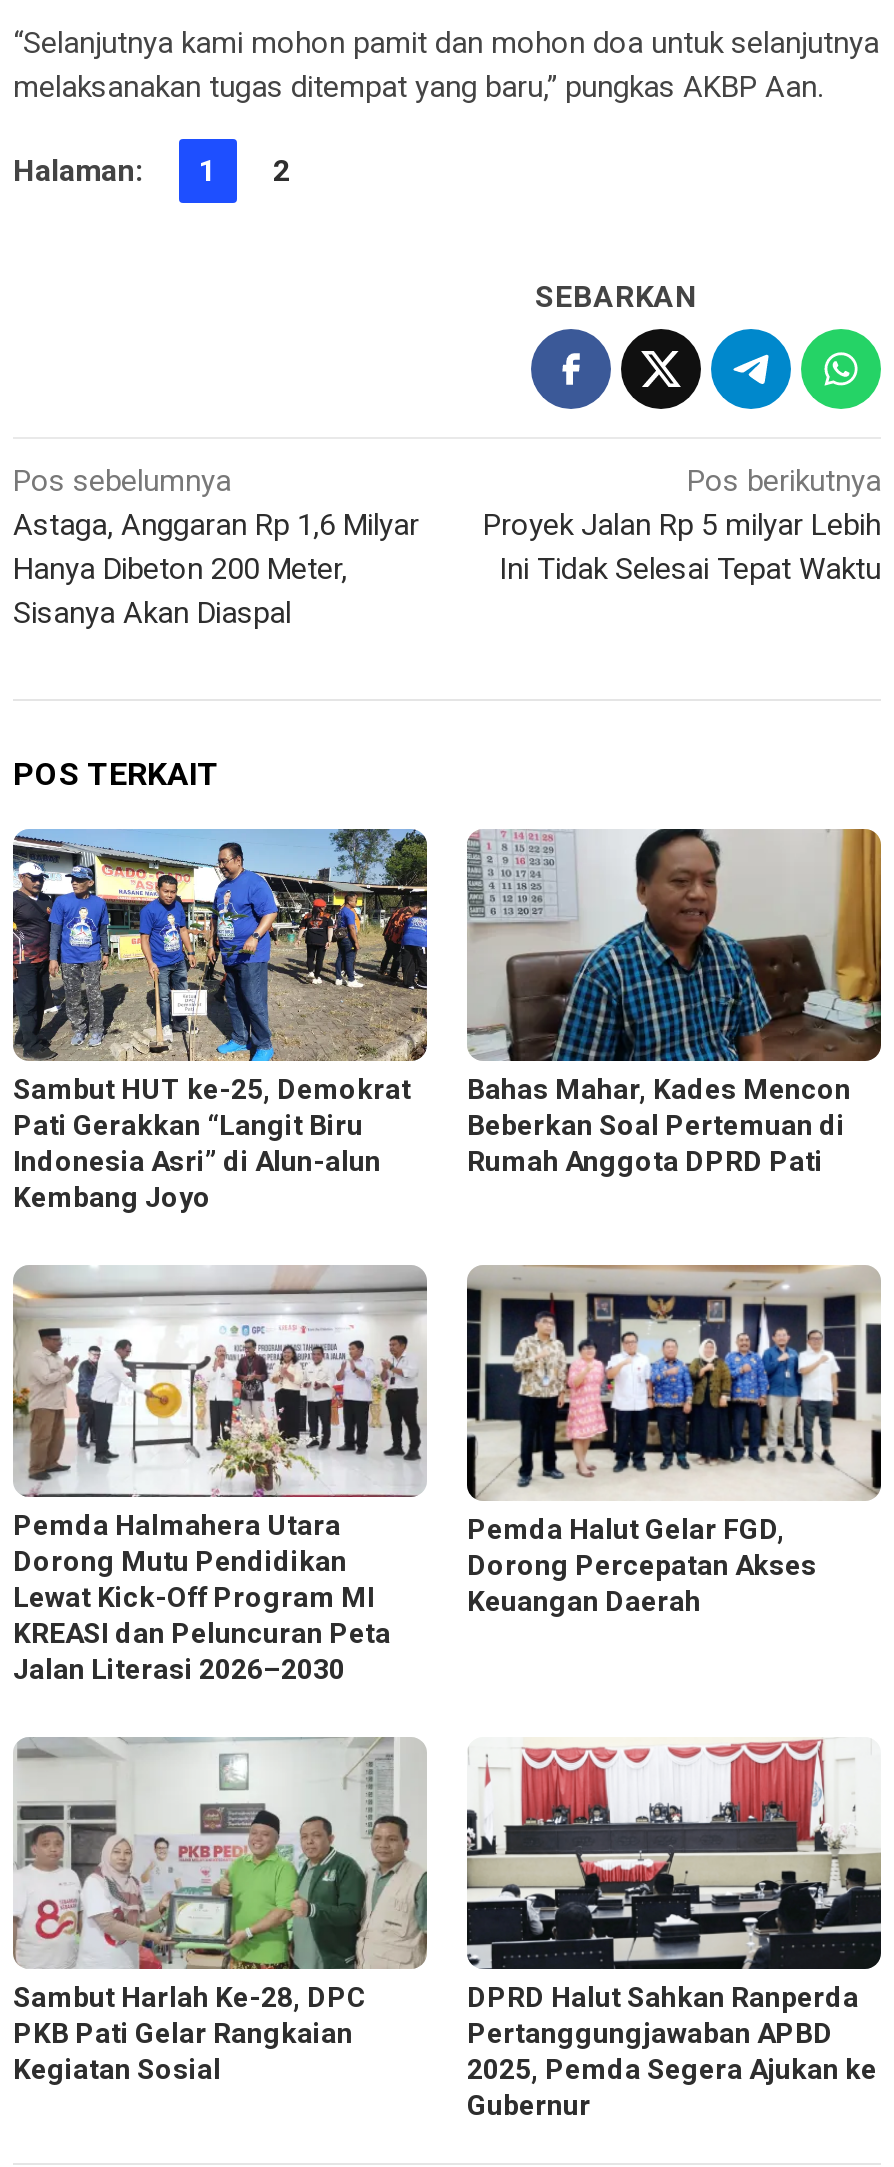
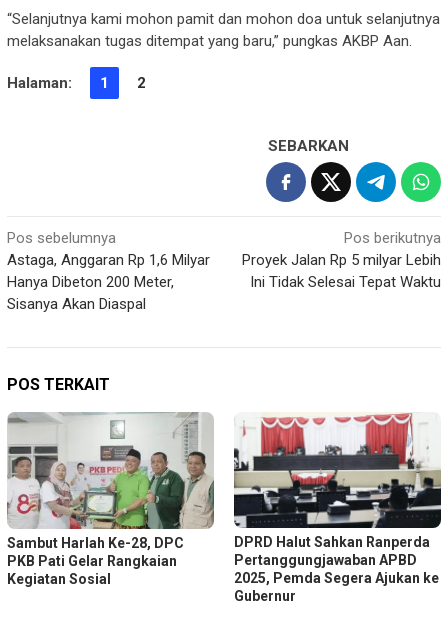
- [image]
- Sambut HUT ke-25, Demokrat
- Pati Gerakkan “Langit Biru
- Indonesia Asri” di Alun-alun
- Kembang Joyo

- [image]
- Bahas Mahar, Kades Mencon
- Beberkan Soal Pertemuan di
- Rumah Anggota DPRD Pati

- [image]
- Pemda Halmahera Utara
- Dorong Mutu Pendidikan
- Lewat Kick-Off Program MI
- KREASI dan Peluncuran Peta
- Jalan Literasi 2026–2030

- [image]
- Pemda Halut Gelar FGD,
- Dorong Percepatan Akses
- Keuangan Daerah
